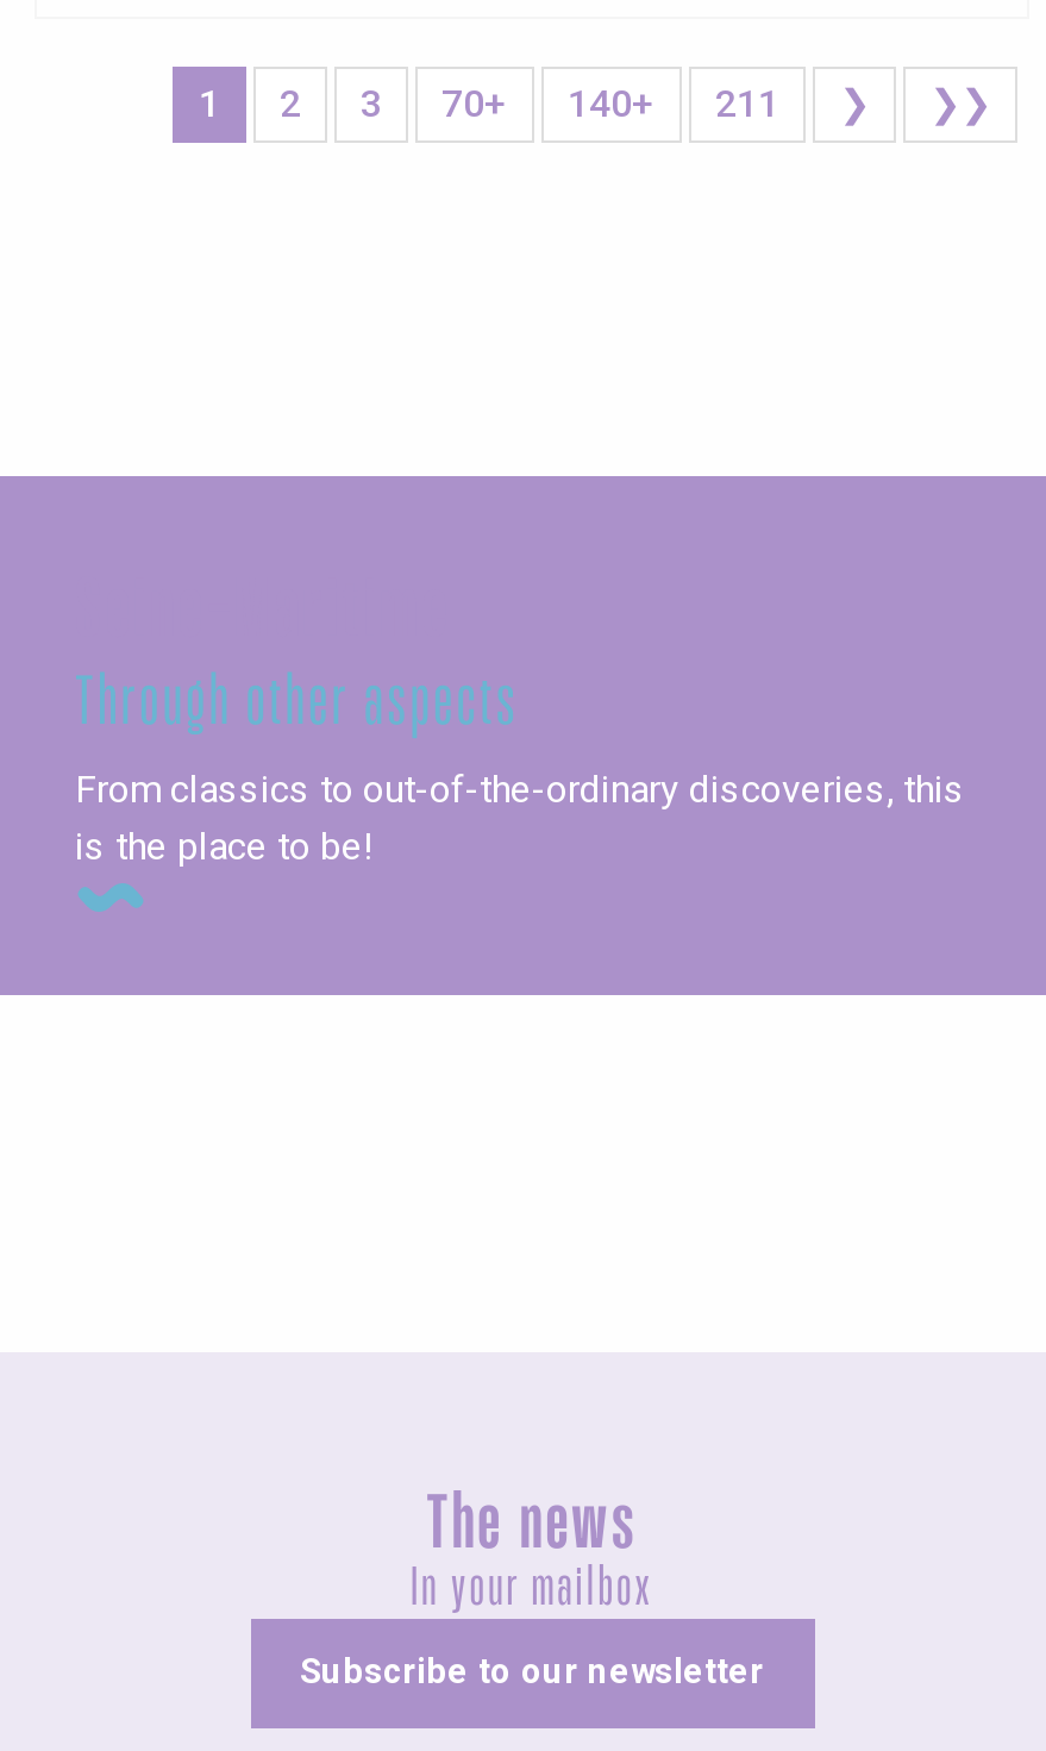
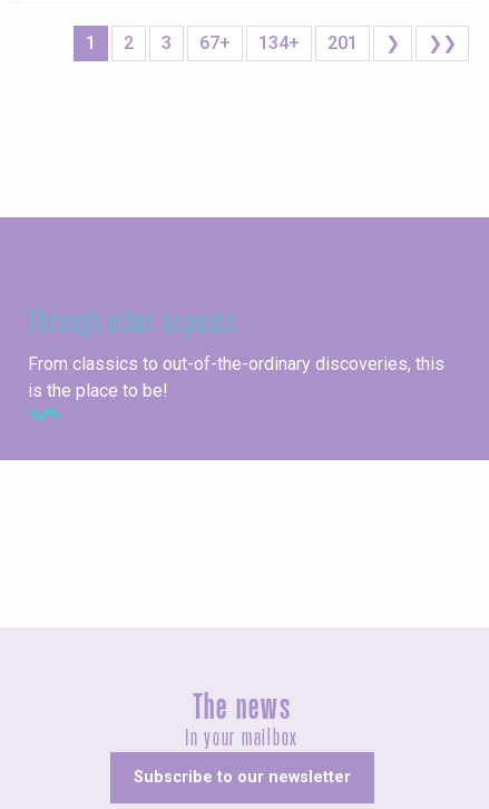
- 70+
+ 67+

- 140+
+ 134+

- 211
+ 201
